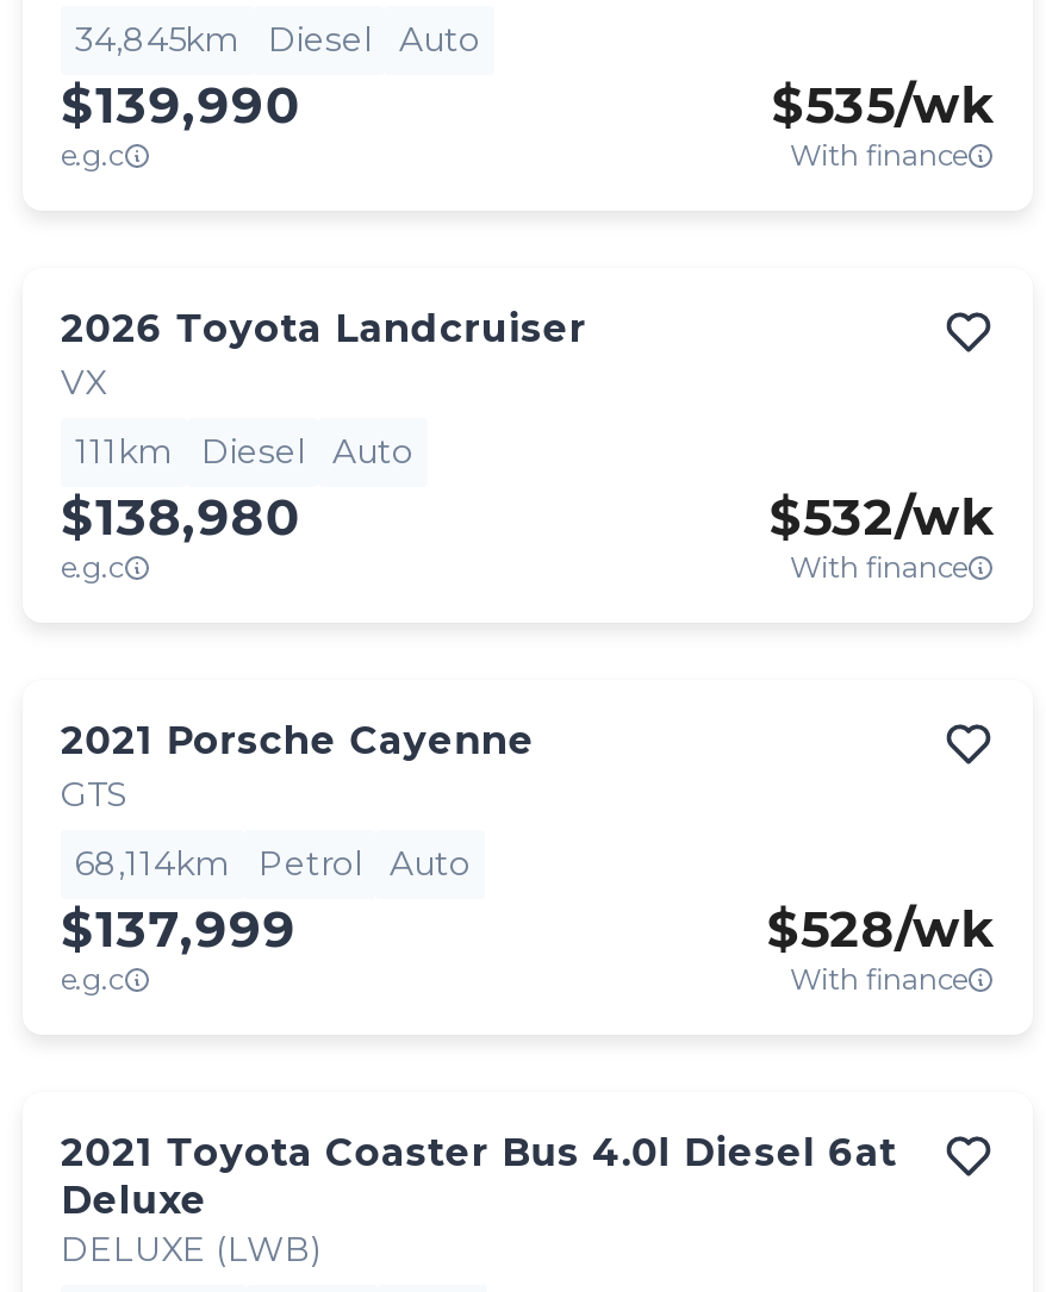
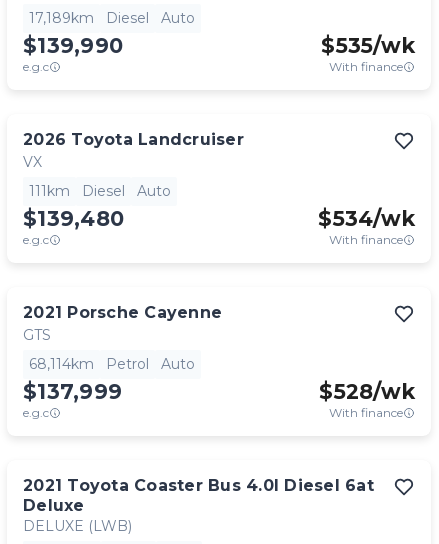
- 34,845km Diesel Auto
+ 17,189km Diesel Auto

- $138,980
+ $139,480

- $532/wk
+ $534/wk
